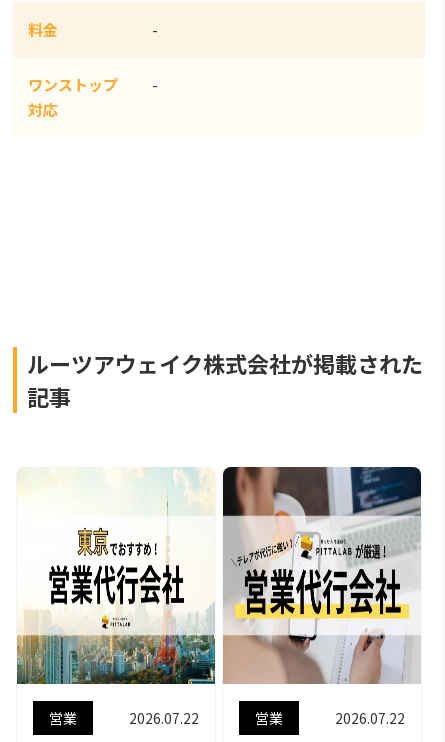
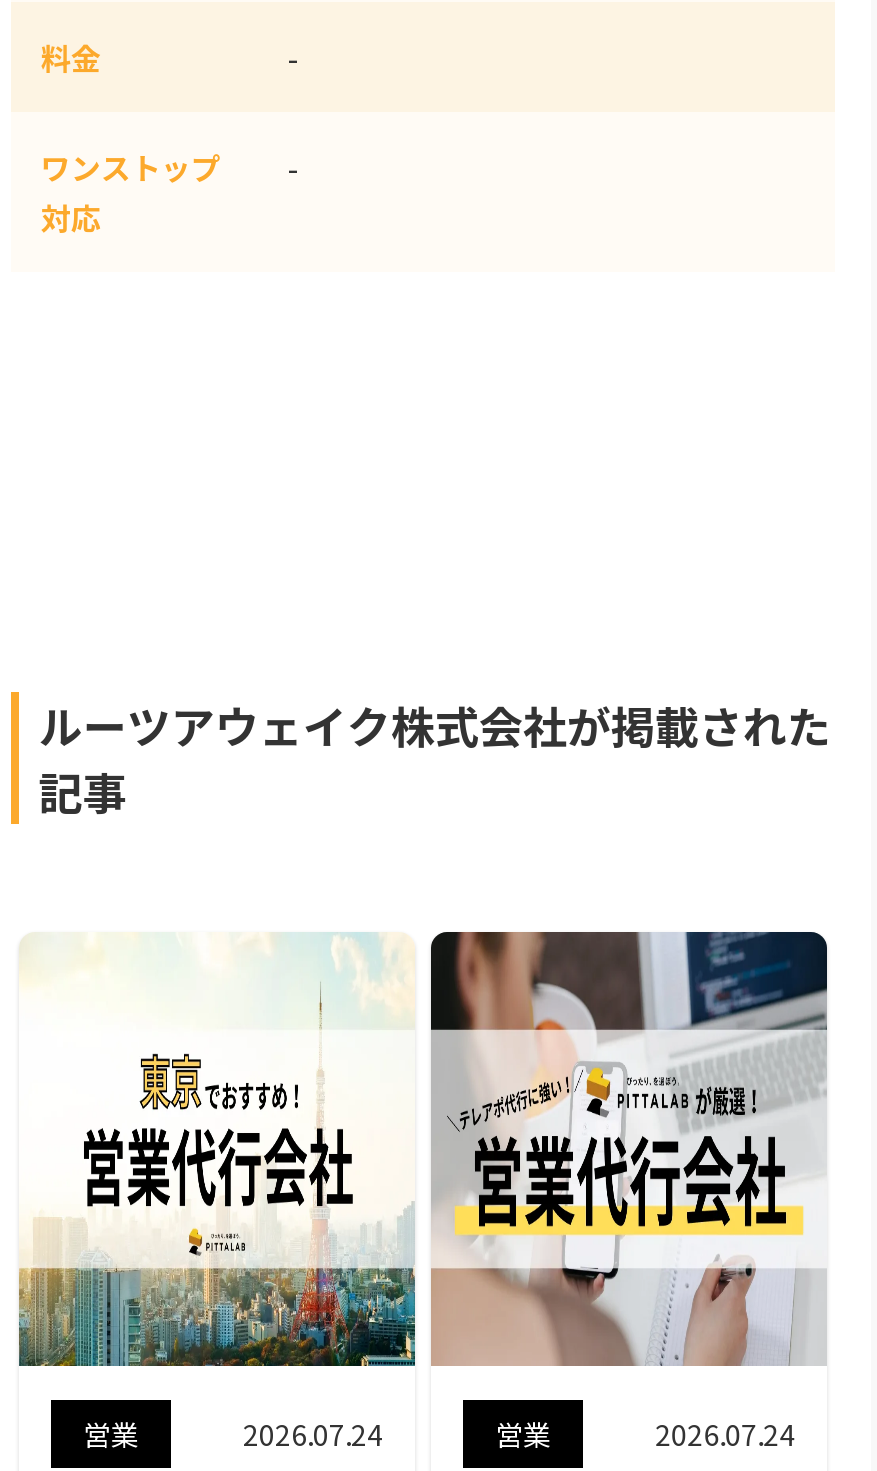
- 2026.07.22
+ 2026.07.24

- 2026.07.22
+ 2026.07.24
